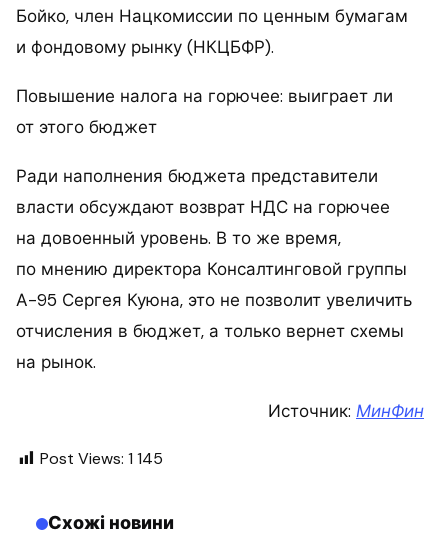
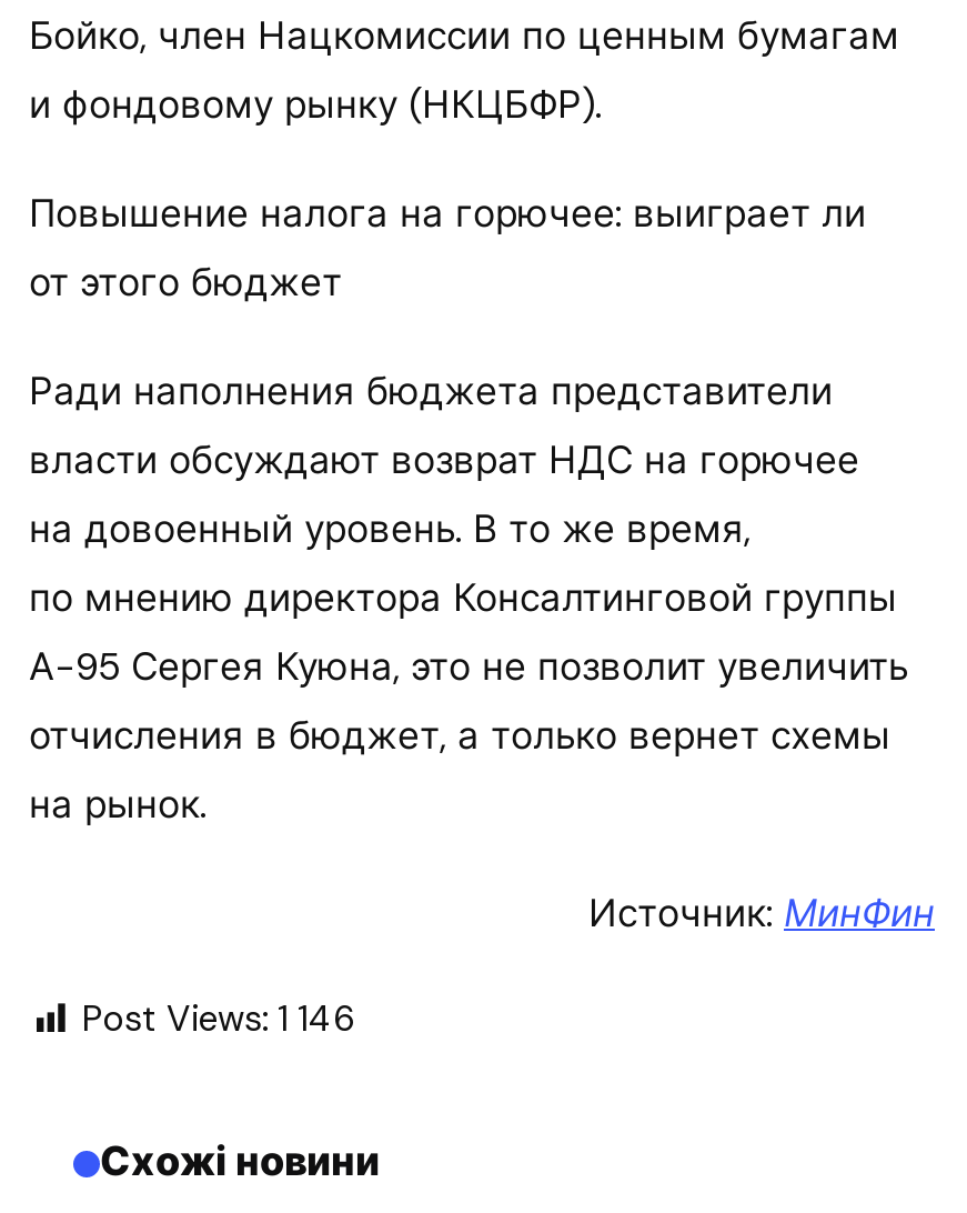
- Post Views: 1 145
+ Post Views: 1 146
